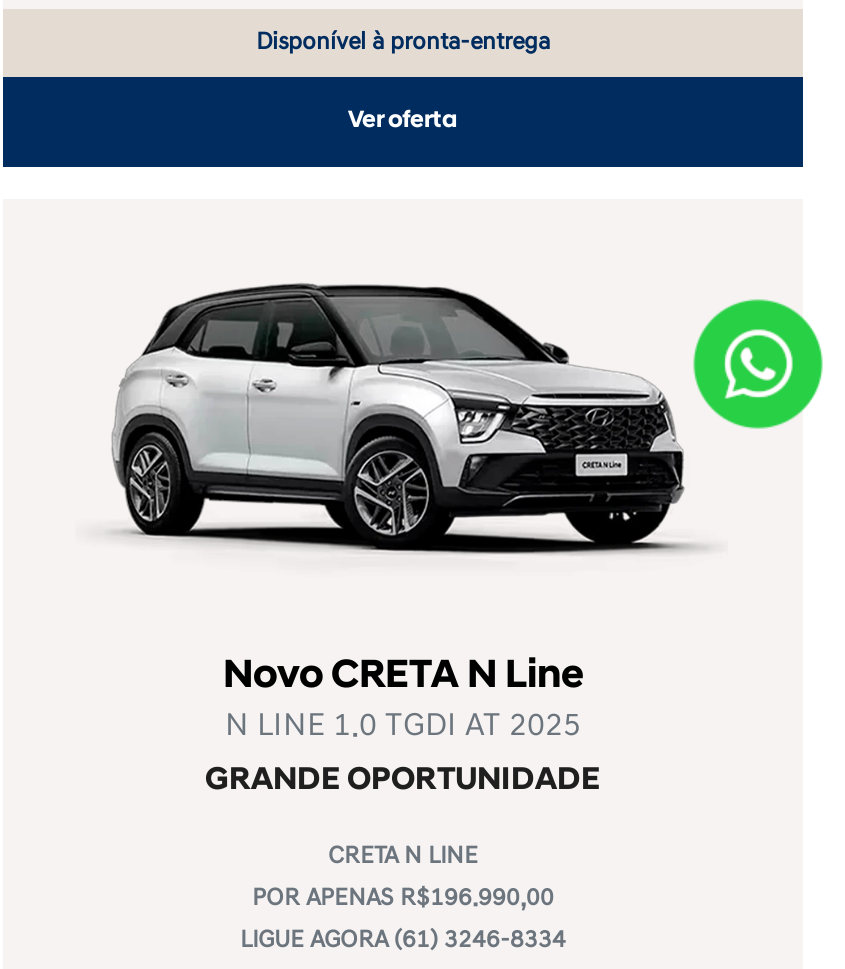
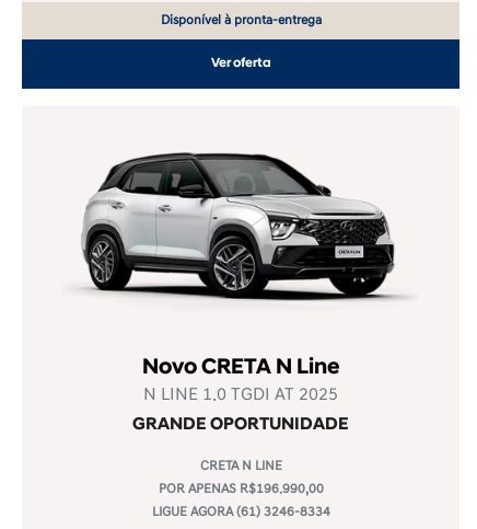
- [image]
